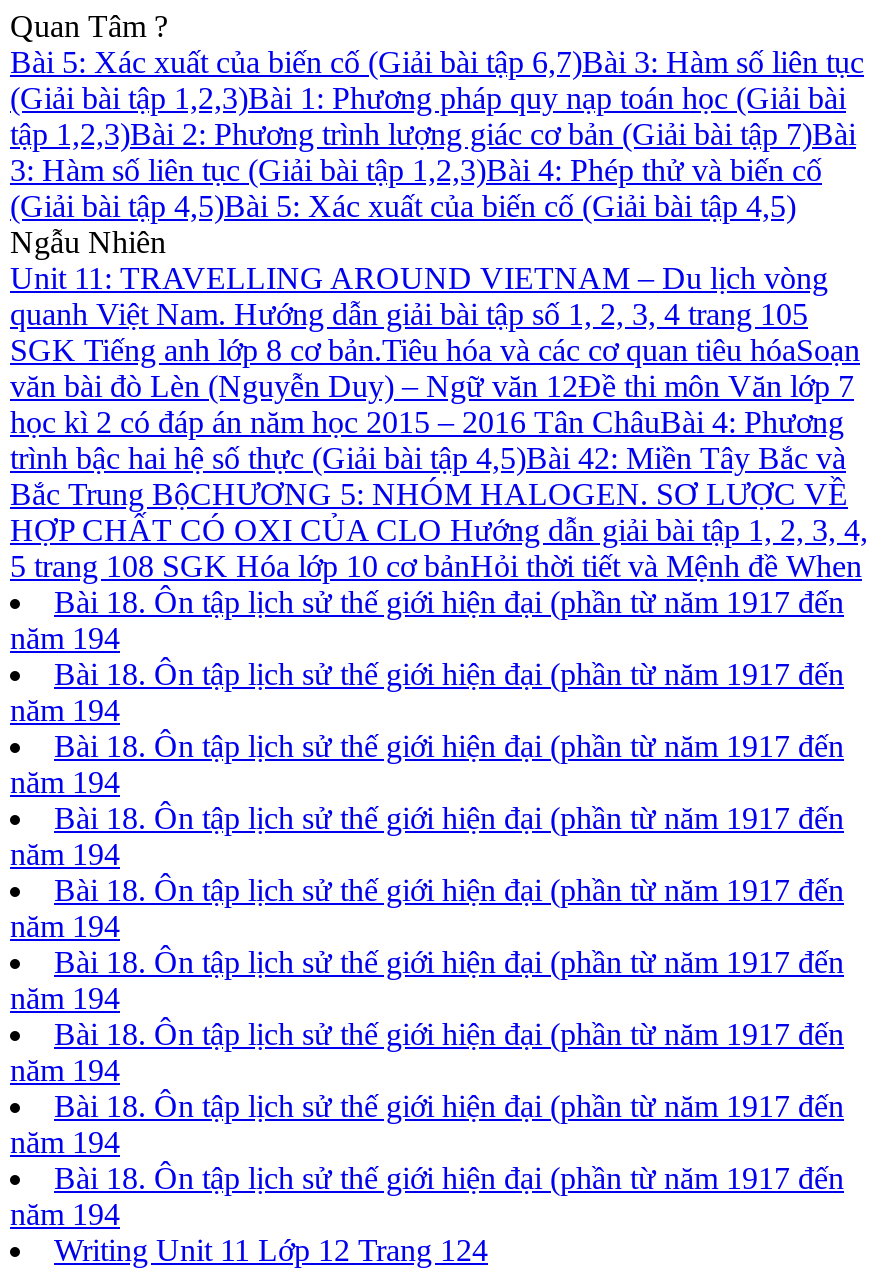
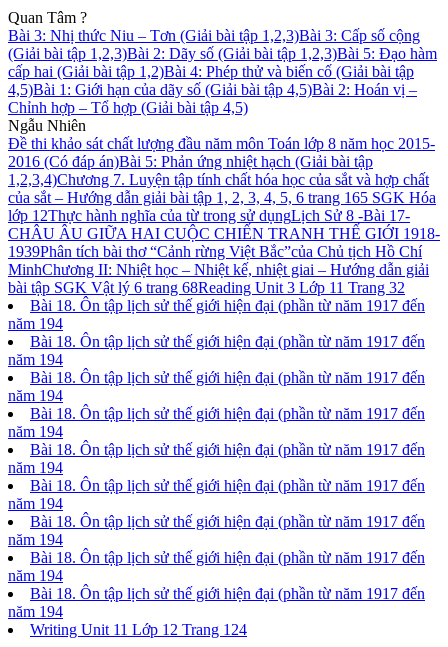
- Bài 5: Xác xuất của biến cố (Giải bài tập 6,7)Bài 3: Hàm số liên tục
- (Giải bài tập 1,2,3)Bài 1: Phương pháp quy nạp toán học (Giải bài
- tập 1,2,3)Bài 2: Phương trình lượng giác cơ bản (Giải bài tập 7)Bài
- 3: Hàm số liên tục (Giải bài tập 1,2,3)Bài 4: Phép thử và biến cố
- (Giải bài tập 4,5)Bài 5: Xác xuất của biến cố (Giải bài tập 4,5)
+ Bài 3: Nhị thức Niu – Tơn (Giải bài tập 1,2,3)Bài 3: Cấp số cộng
+ (Giải bài tập 1,2,3)Bài 2: Dãy số (Giải bài tập 1,2,3)Bài 5: Đạo hàm
+ cấp hai (Giải bài tập 1,2)Bài 4: Phép thử và biến cố (Giải bài tập
+ 4,5)Bài 1: Giới hạn của dãy số (Giải bài tập 4,5)Bài 2: Hoán vị –
+ Chỉnh hợp – Tổ hợp (Giải bài tập 4,5)

- Unit 11: TRAVELLING AROUND VIETNAM – Du lịch vòng
- quanh Việt Nam. Hướng dẫn giải bài tập số 1, 2, 3, 4 trang 105
- SGK Tiếng anh lớp 8 cơ bản.Tiêu hóa và các cơ quan tiêu hóaSoạn
- văn bài đò Lèn (Nguyễn Duy) – Ngữ văn 12Đề thi môn Văn lớp 7
- học kì 2 có đáp án năm học 2015 – 2016 Tân ChâuBài 4: Phương
- trình bậc hai hệ số thực (Giải bài tập 4,5)Bài 42: Miền Tây Bắc và
- Bắc Trung BộCHƯƠNG 5: NHÓM HALOGEN. SƠ LƯỢC VỀ
- HỢP CHẤT CÓ OXI CỦA CLO Hướng dẫn giải bài tập 1, 2, 3, 4,
- 5 trang 108 SGK Hóa lớp 10 cơ bảnHỏi thời tiết và Mệnh đề When
+ Đề thi khảo sát chất lượng đầu năm môn Toán lớp 8 năm học 2015-
+ 2016 (Có đáp án)Bài 5: Phản ứng nhiệt hạch (Giải bài tập
+ 1,2,3,4)Chương 7. Luyện tập tính chất hóa học của sắt và hợp chất
+ của sắt – Hướng dẫn giải bài tập 1, 2, 3, 4, 5, 6 trang 165 SGK Hóa
+ lớp 12Thực hành nghĩa của từ trong sử dụngLịch Sử 8 -Bài 17-
+ CHÂU ÂU GIỮA HAI CUỘC CHIẾN TRANH THẾ GIỚI 1918-
+ 1939Phân tích bài thơ “Cảnh rừng Việt Bắc”của Chủ tịch Hồ Chí
+ MinhChương II: Nhiệt học – Nhiệt kế, nhiệt giai – Hướng dẫn giải
+ bài tập SGK Vật lý 6 trang 68Reading Unit 3 Lớp 11 Trang 32
